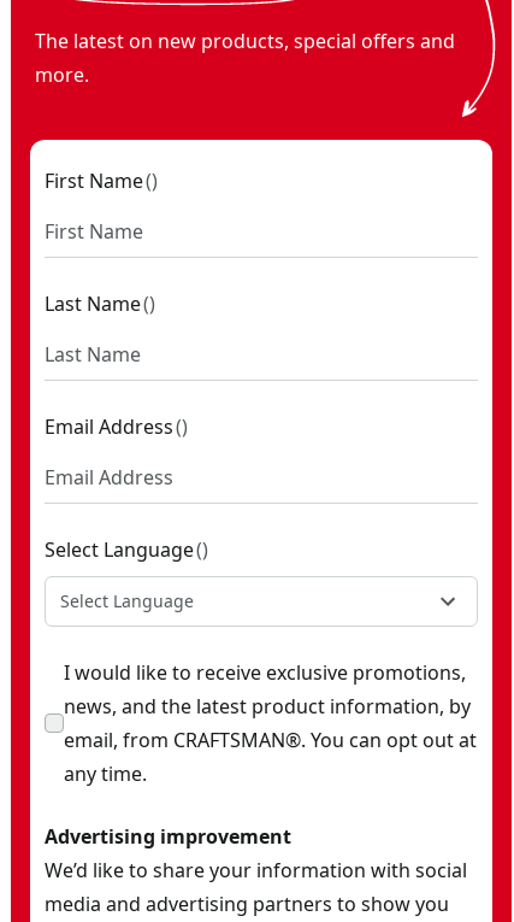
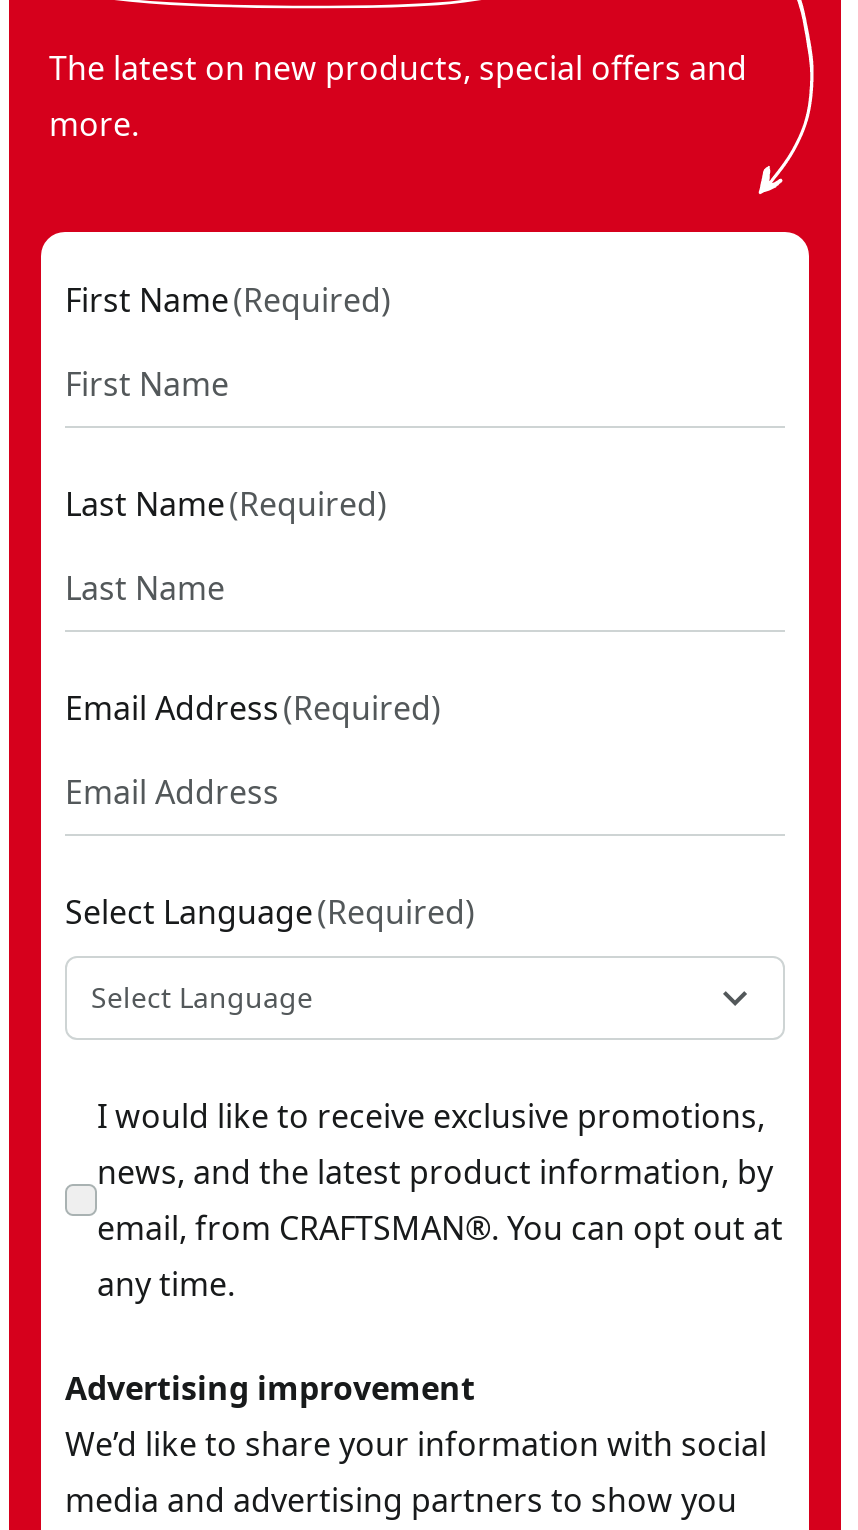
- First Name ()
+ First Name (Required)

- Last Name ()
+ Last Name (Required)

- Email Address ()
+ Email Address (Required)

- Select Language ()
+ Select Language (Required)
